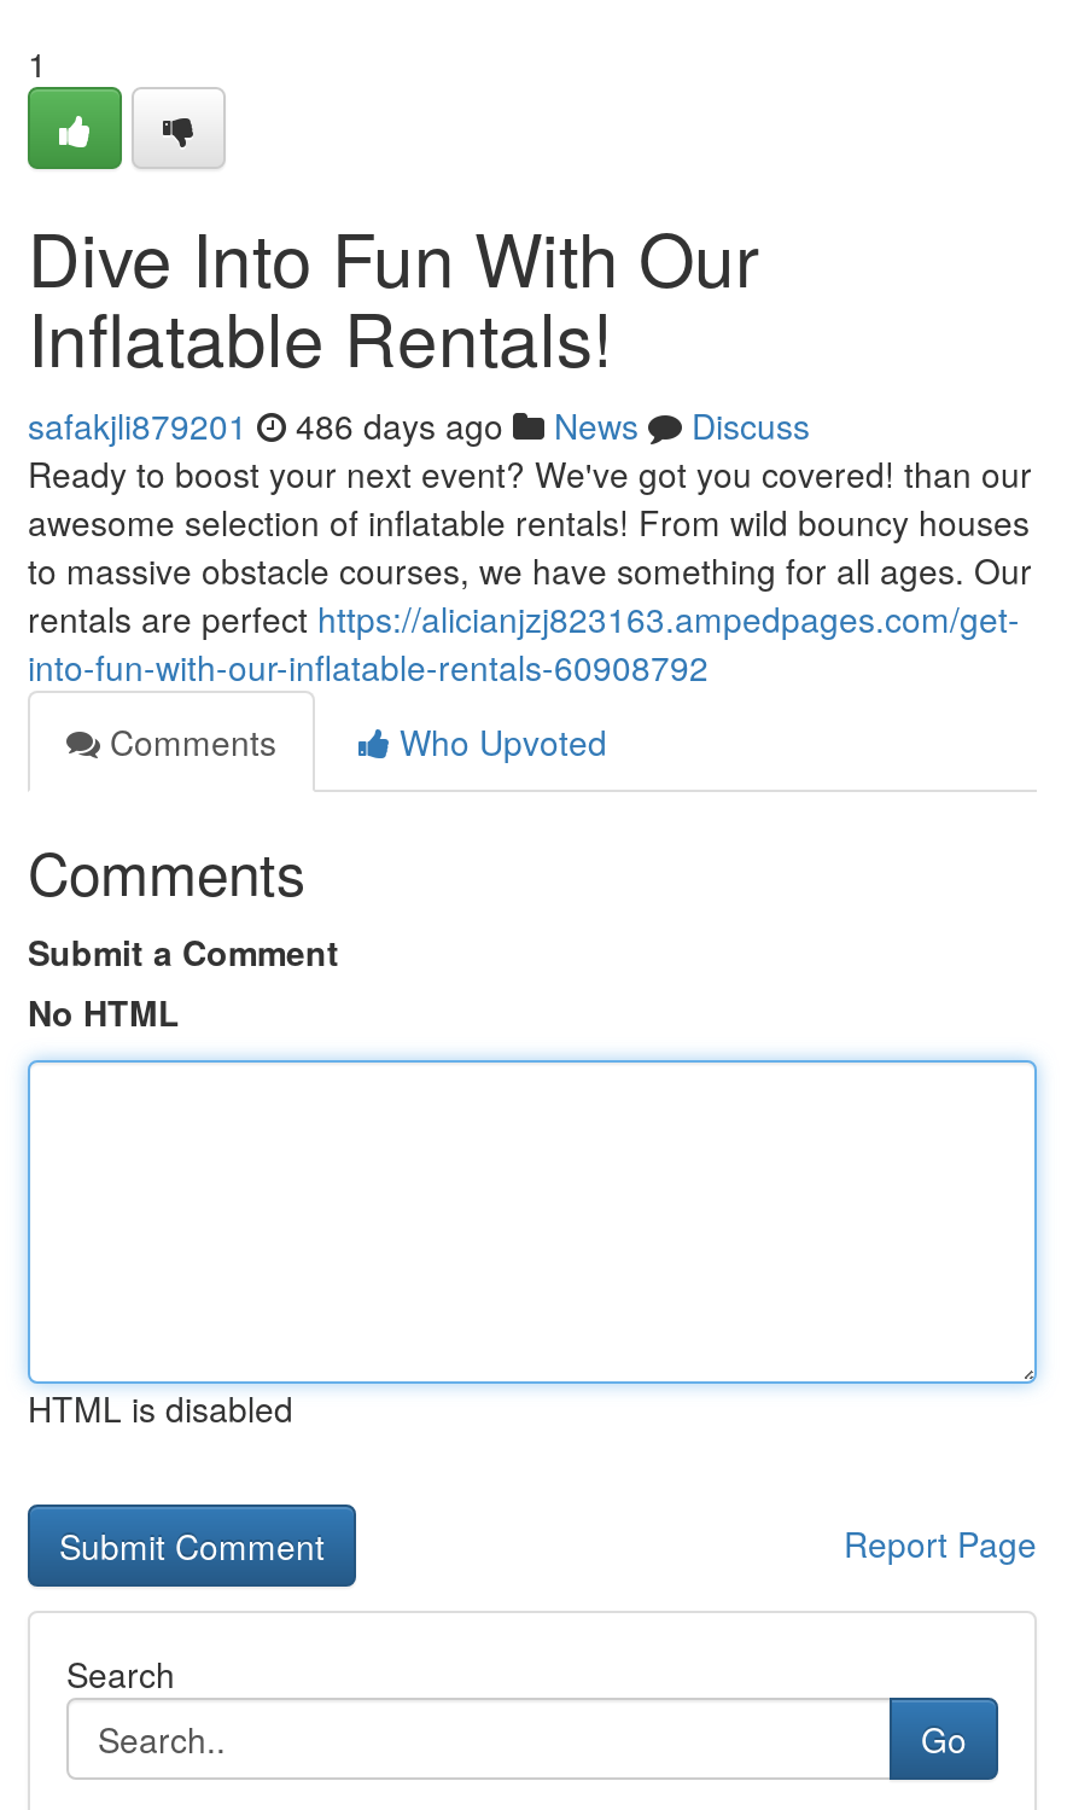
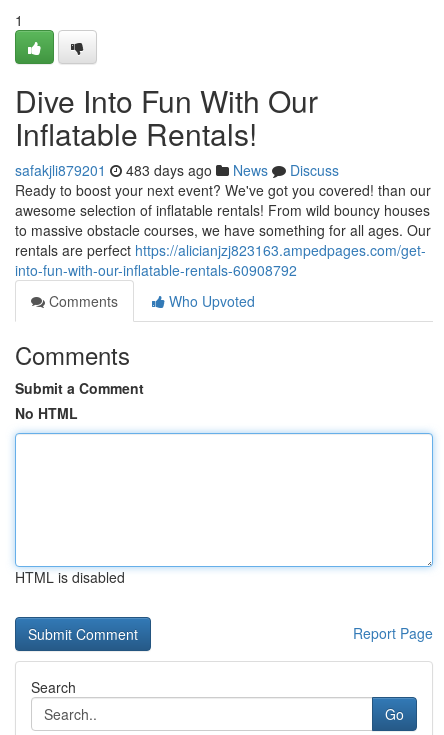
- safakjli879201 486 days ago News Discuss
+ safakjli879201 483 days ago News Discuss
